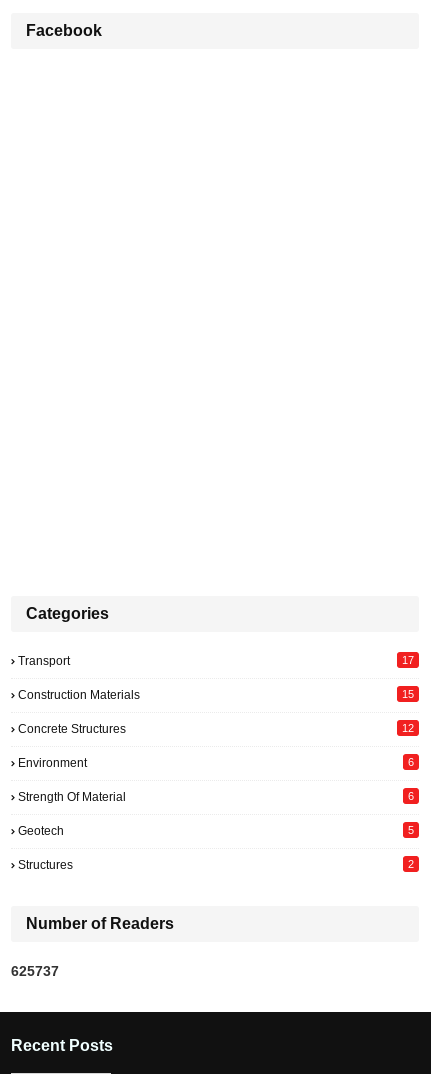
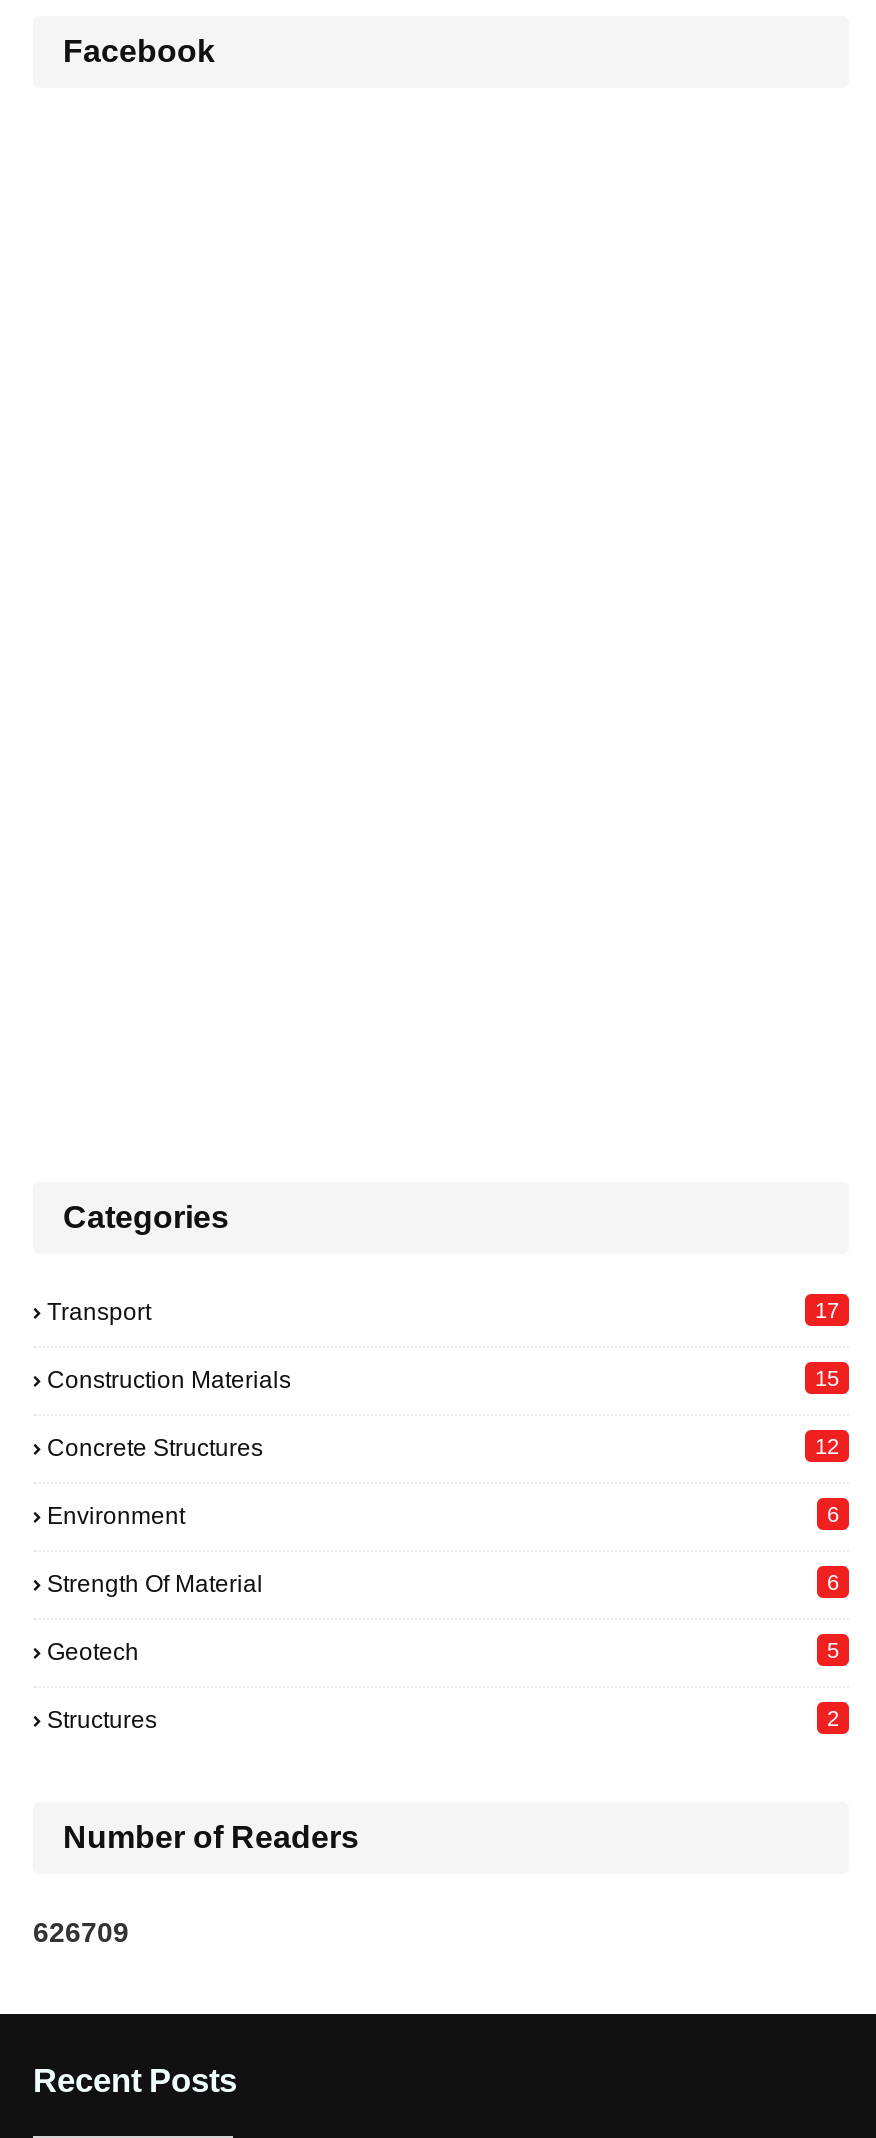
- 625737
+ 626709
